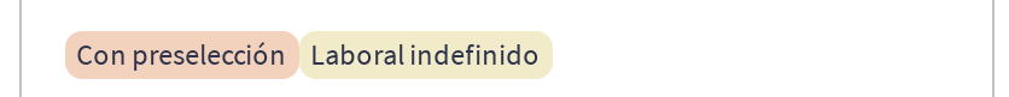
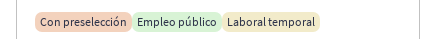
- Laboral indefinido
+ Empleo público
+ Laboral temporal
